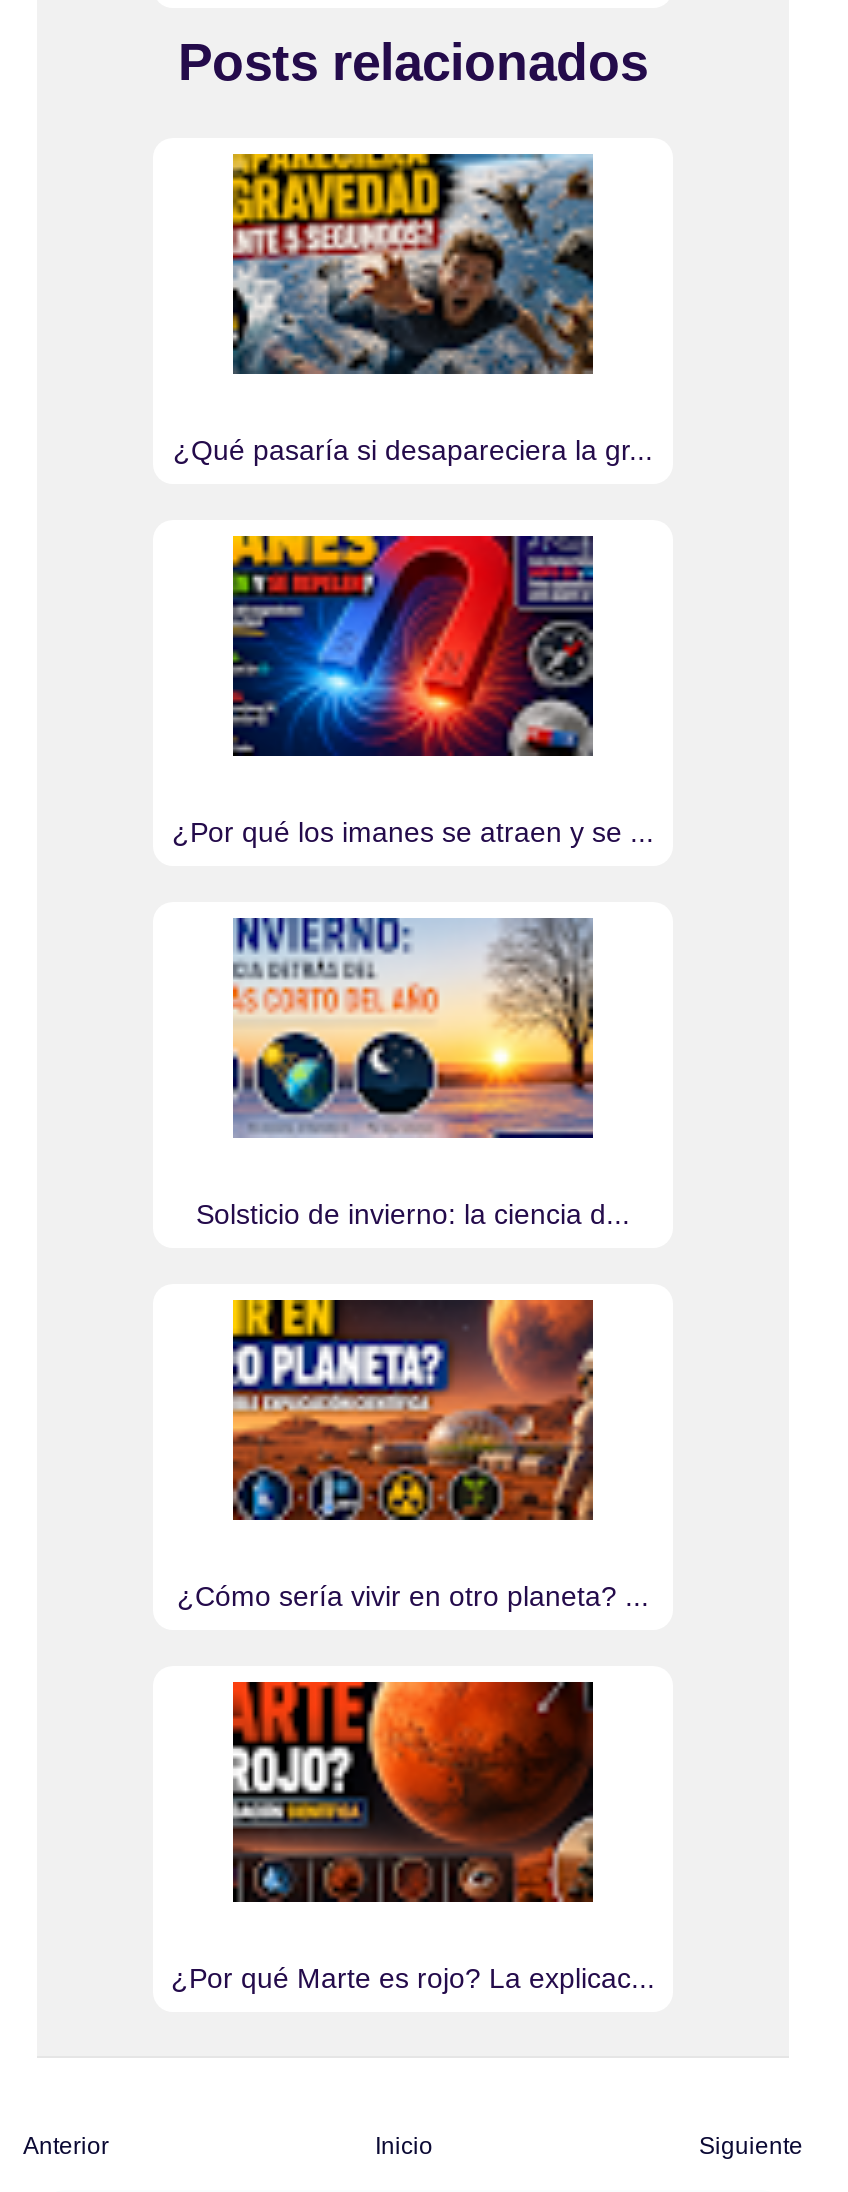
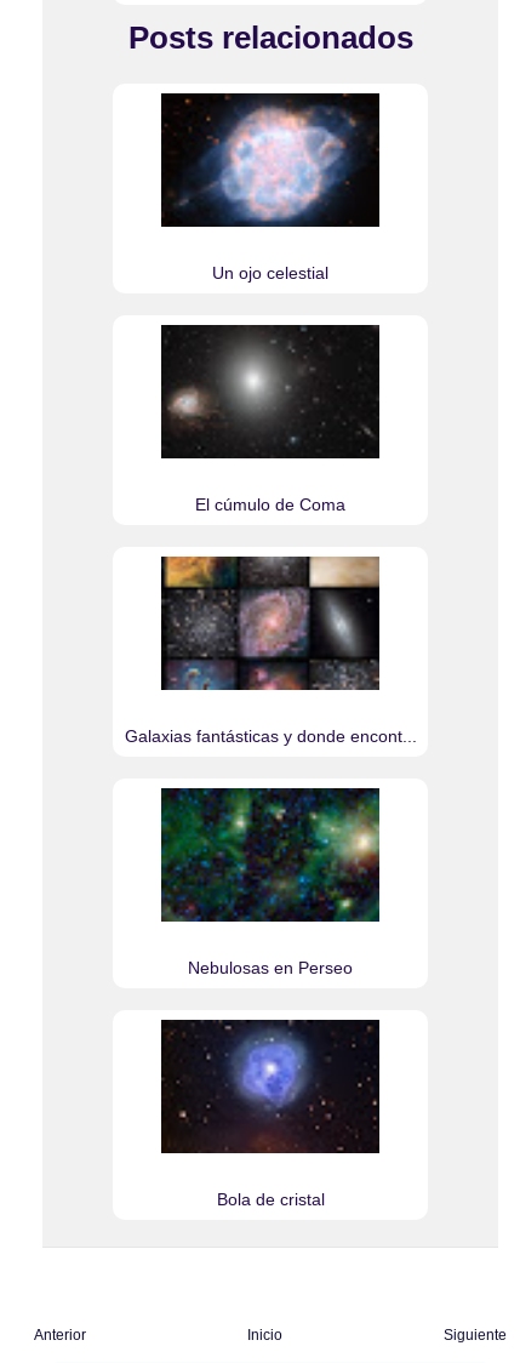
- [image]
- ¿Qué pasaría si desapareciera la gr...
+ [image]
+ Un ojo celestial

- [image]
- ¿Por qué los imanes se atraen y se ...
+ [image]
+ El cúmulo de Coma

- [image]
- Solsticio de invierno: la ciencia d...
+ [image]
+ Galaxias fantásticas y donde encont...

- [image]
- ¿Cómo sería vivir en otro planeta? ...
+ [image]
+ Nebulosas en Perseo

- [image]
- ¿Por qué Marte es rojo? La explicac...
+ [image]
+ Bola de cristal
